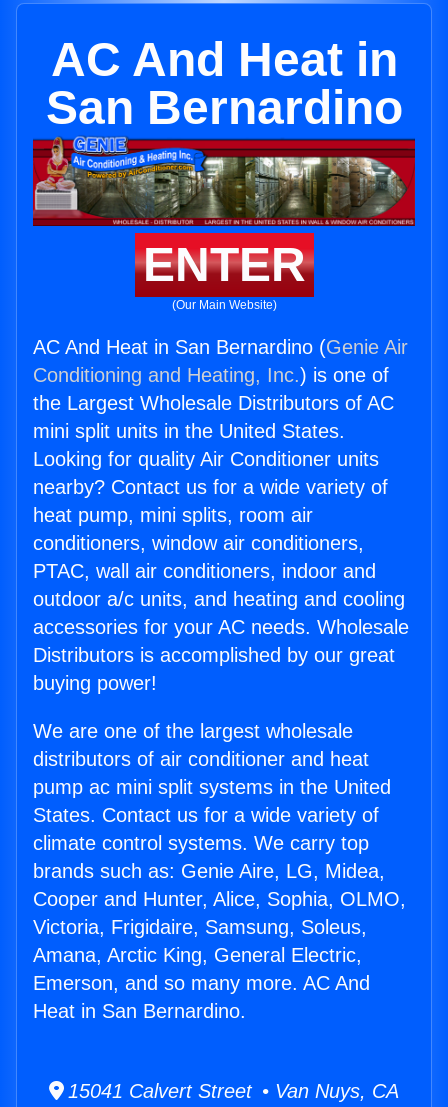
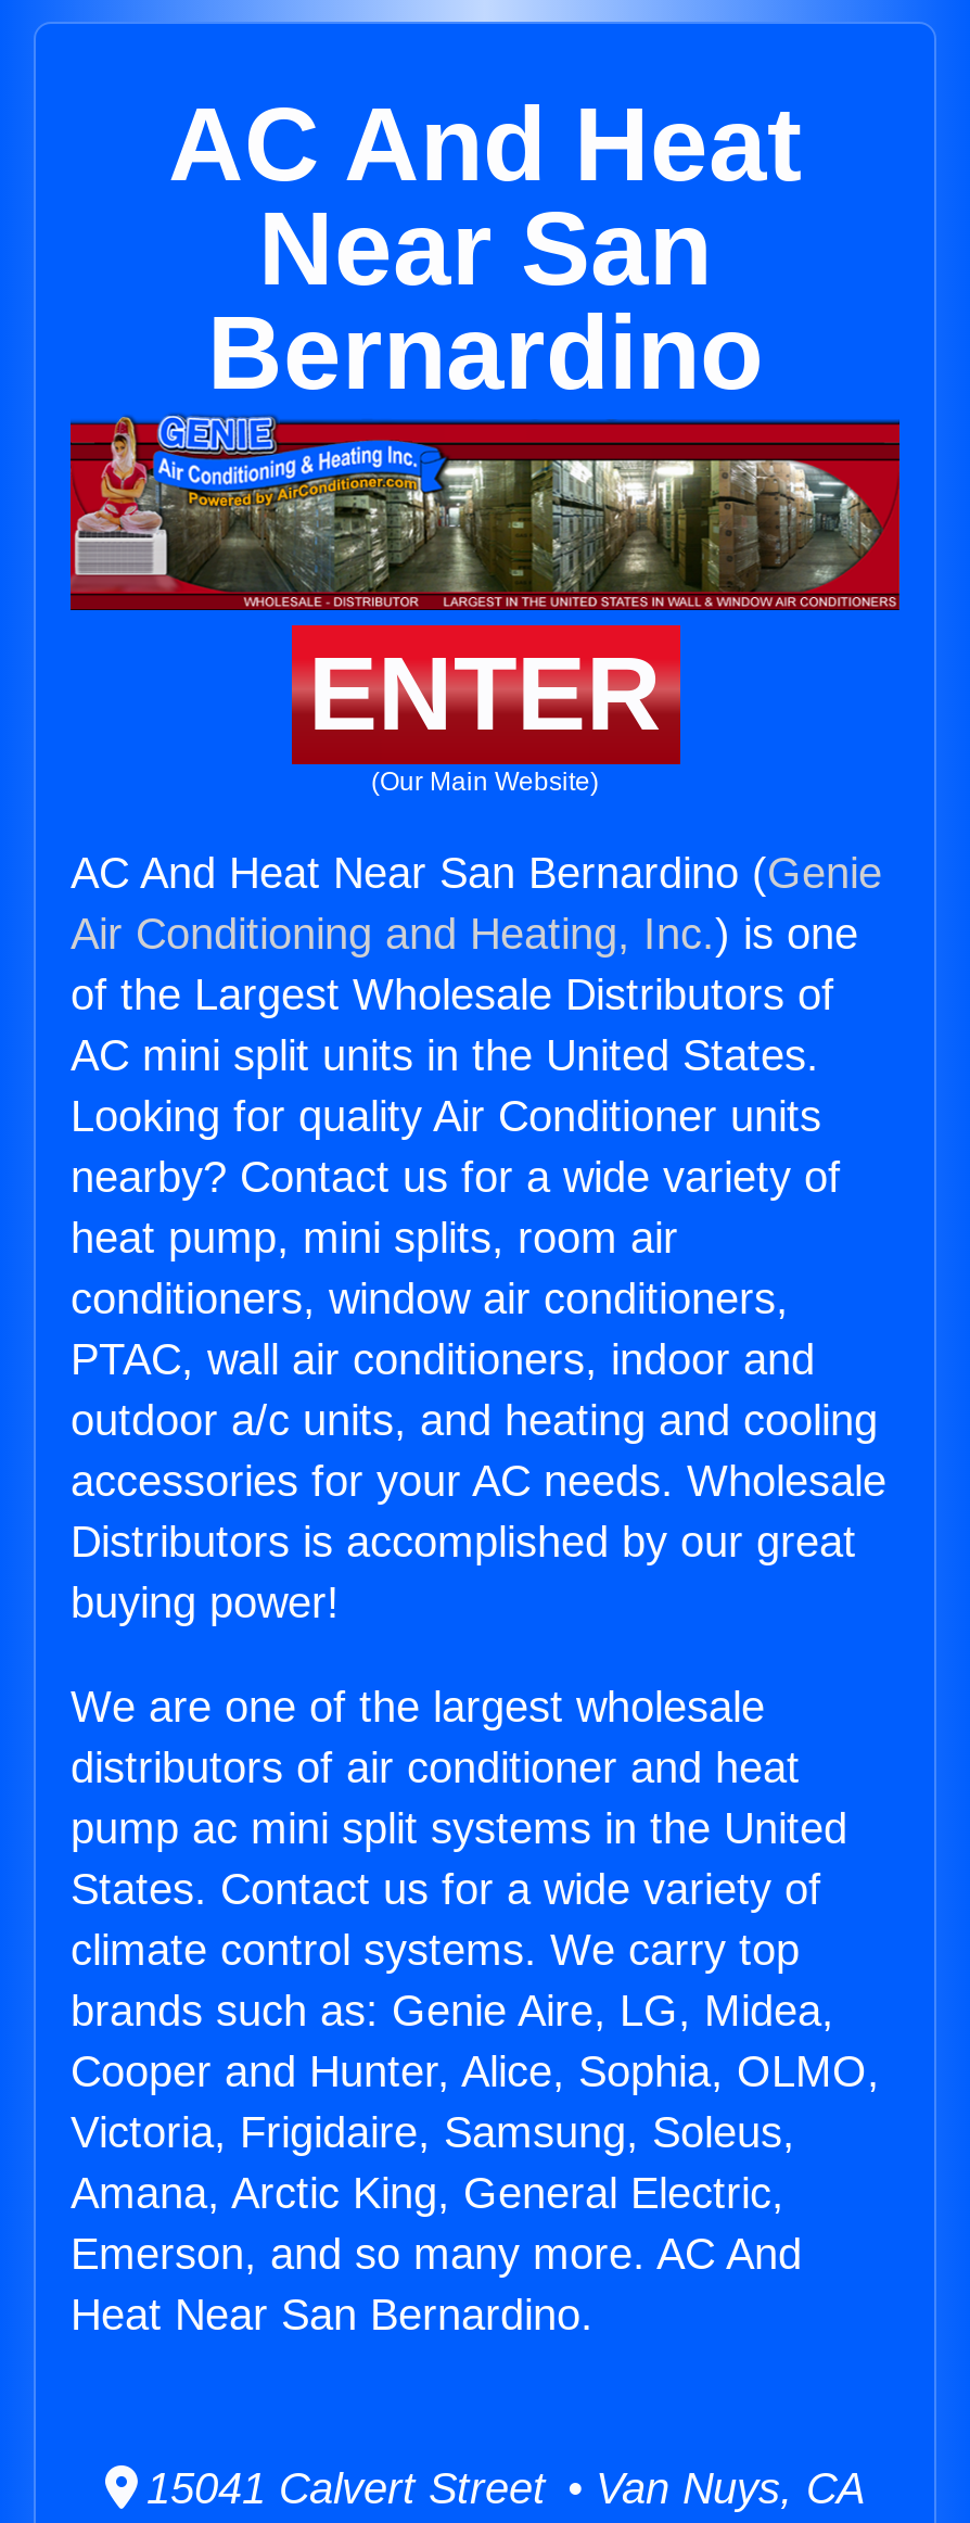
- AC And Heat in
- San Bernardino
+ AC And Heat
+ Near San
+ Bernardino

- AC And Heat in San Bernardino (Genie Air
- Conditioning and Heating, Inc.) is one of
- the Largest Wholesale Distributors of AC
- mini split units in the United States.
+ AC And Heat Near San Bernardino (Genie
+ Air Conditioning and Heating, Inc.) is one
+ of the Largest Wholesale Distributors of
+ AC mini split units in the United States.

- Heat in San Bernardino.
+ Heat Near San Bernardino.
